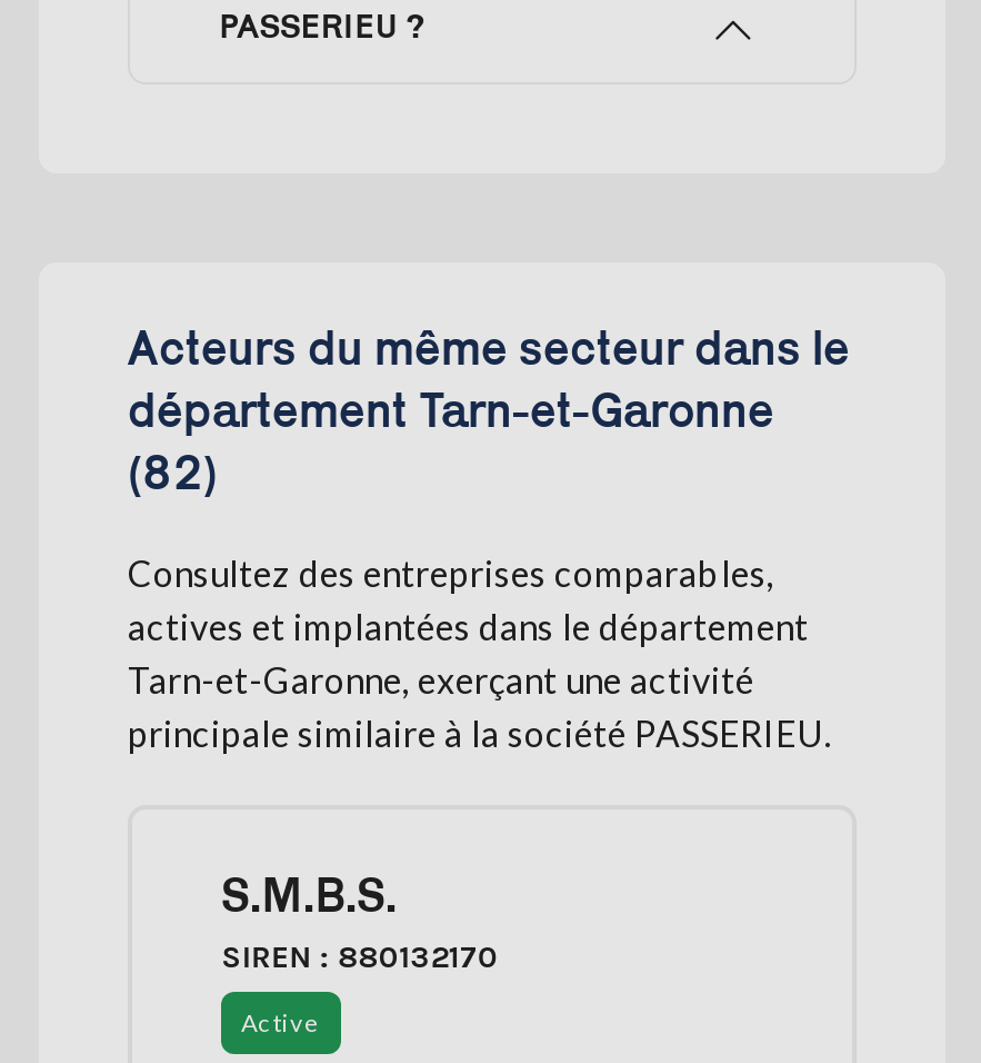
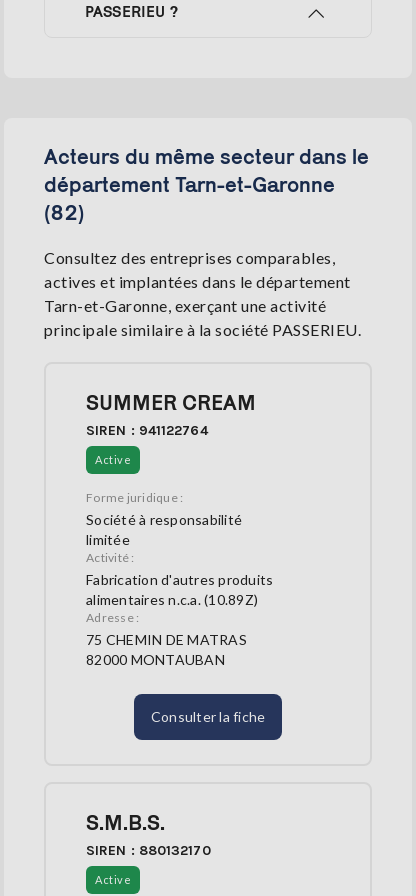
+ SUMMER CREAM
+ SIREN : 941122764
+ Active
+ Forme juridique :
+ Société à responsabilité
+ limitée
+ Activité :
+ Fabrication d'autres produits
+ alimentaires n.c.a. (10.89Z)
+ Adresse :
+ 75 CHEMIN DE MATRAS
+ 82000 MONTAUBAN
+ Consulter la fiche
